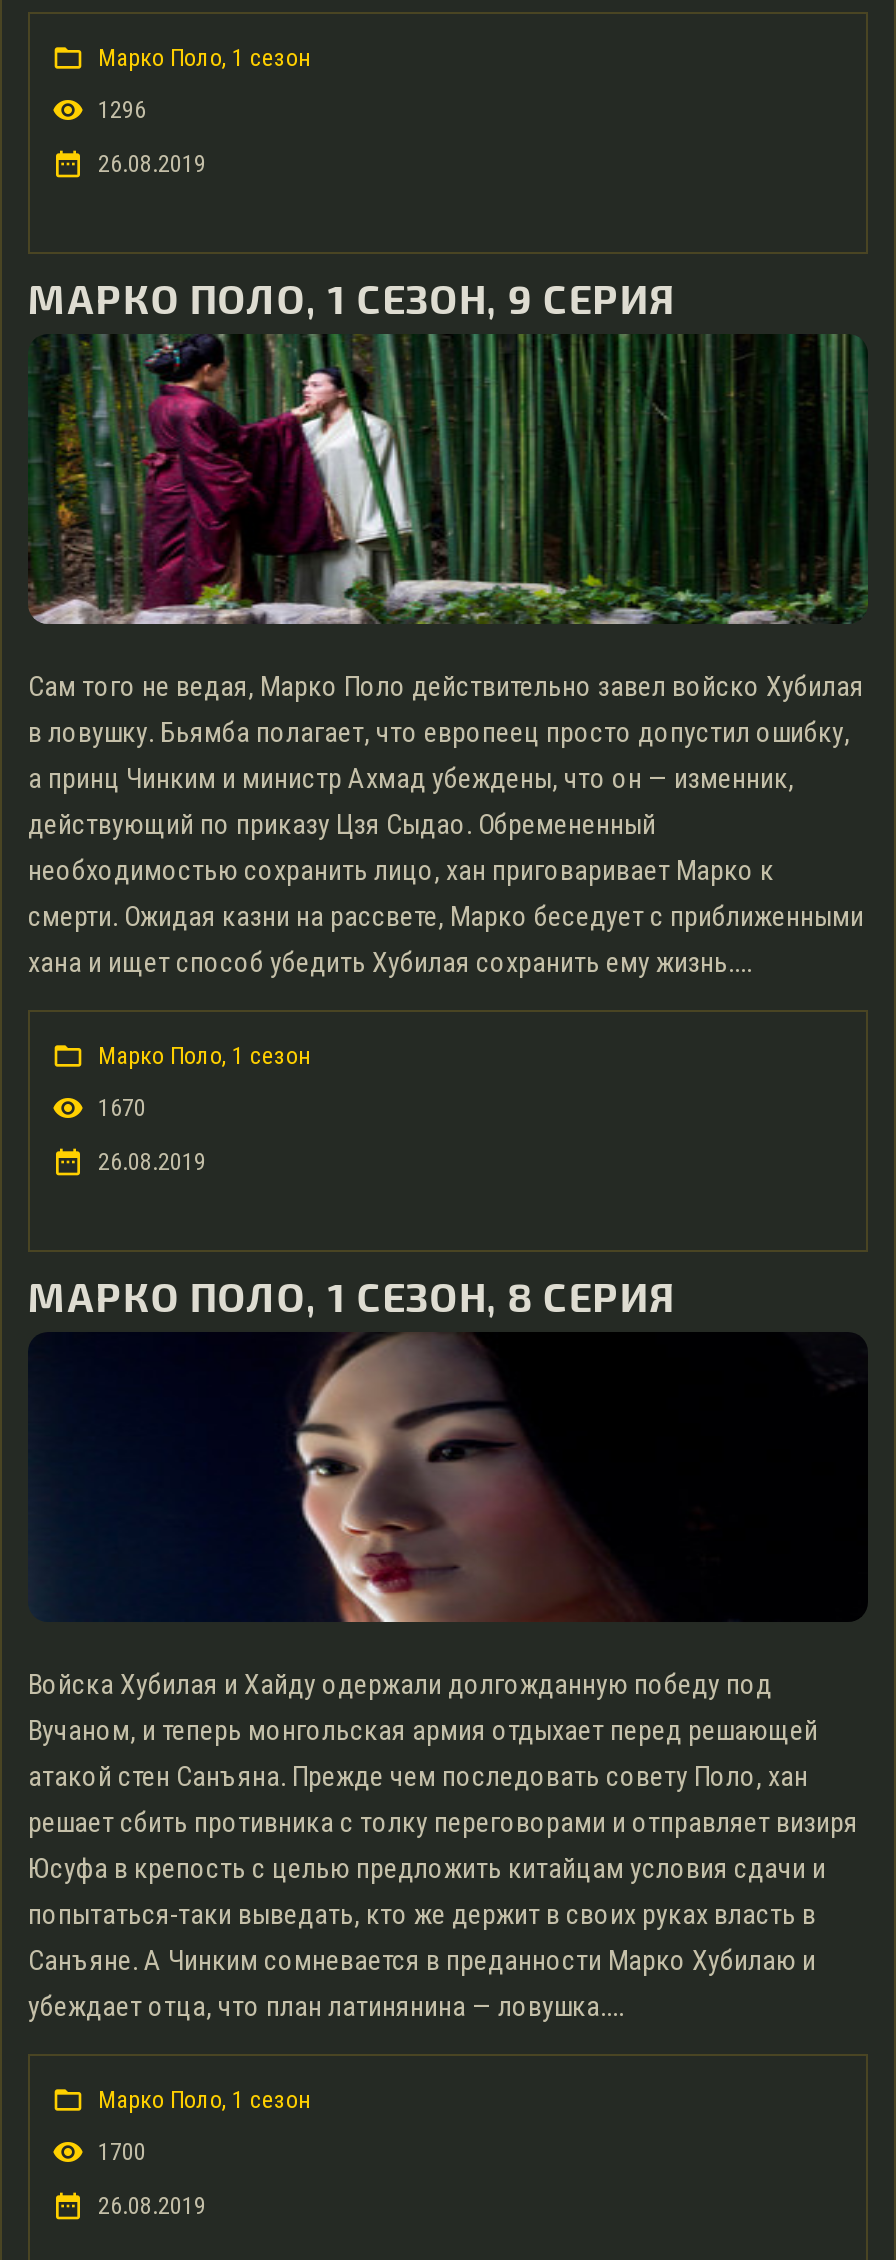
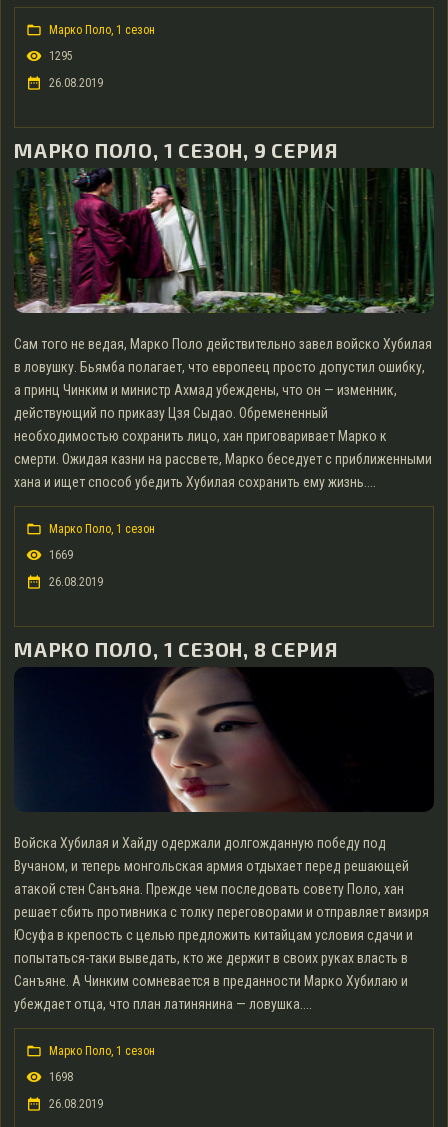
- 1296
+ 1295

- 1670
+ 1669

- 1700
+ 1698
